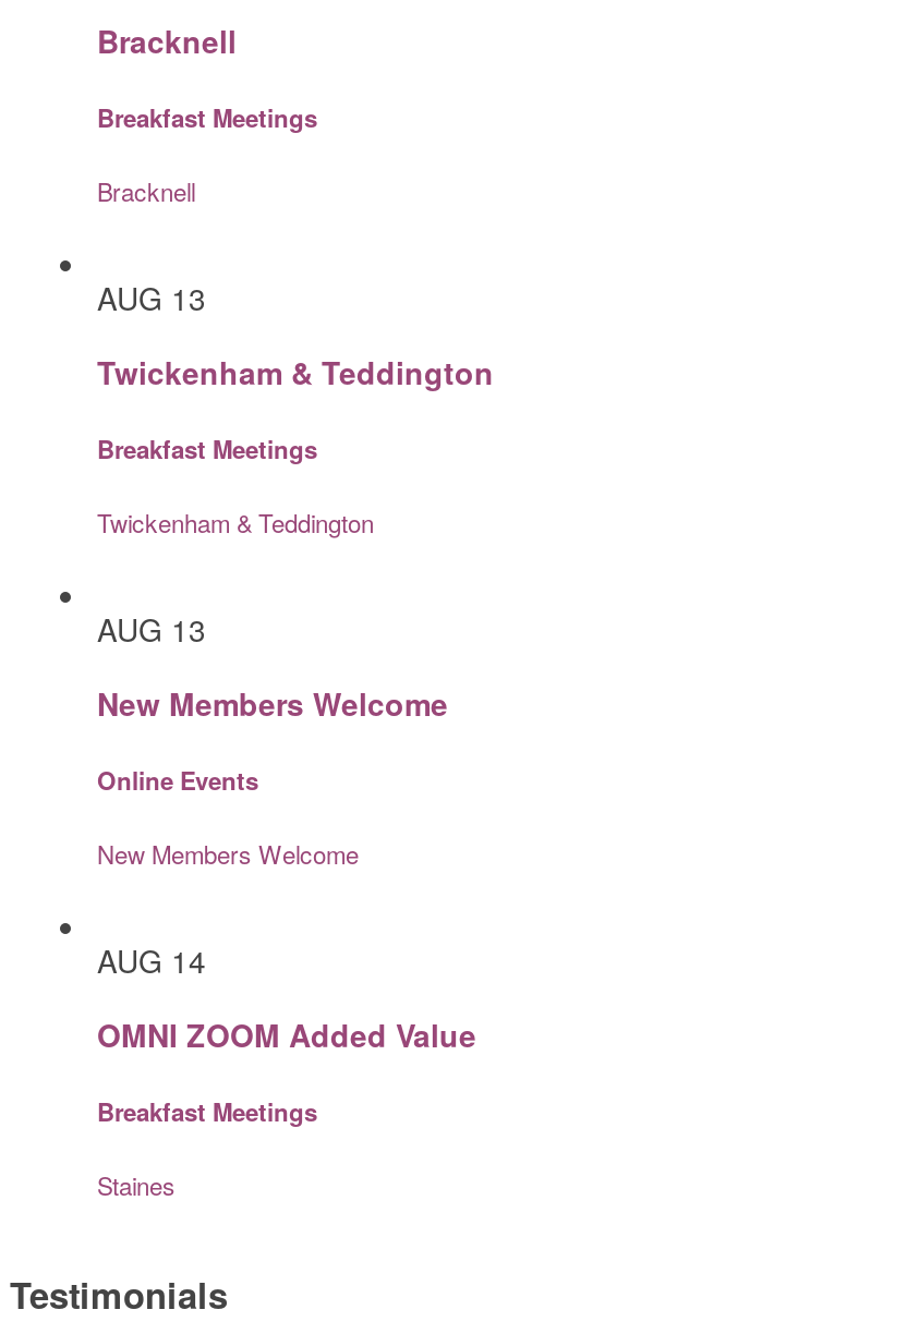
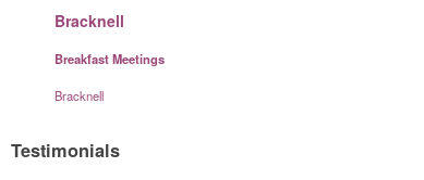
- AUG 13
- Twickenham & Teddington
- Breakfast Meetings
- Twickenham & Teddington
- AUG 13
- New Members Welcome
- Online Events
- New Members Welcome
- AUG 14
- OMNI ZOOM Added Value
- Breakfast Meetings
- Staines
